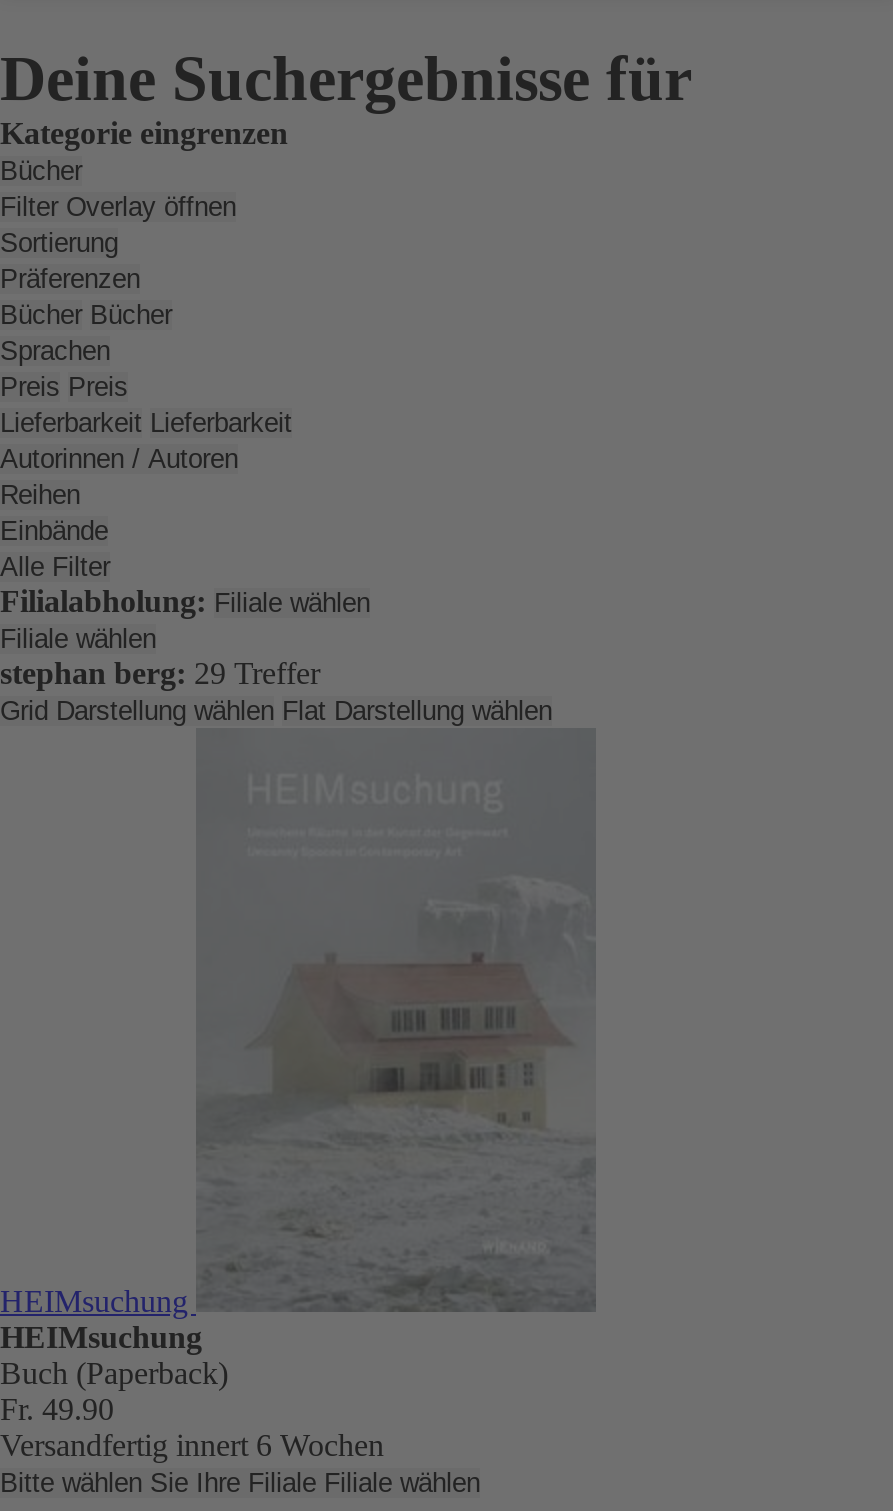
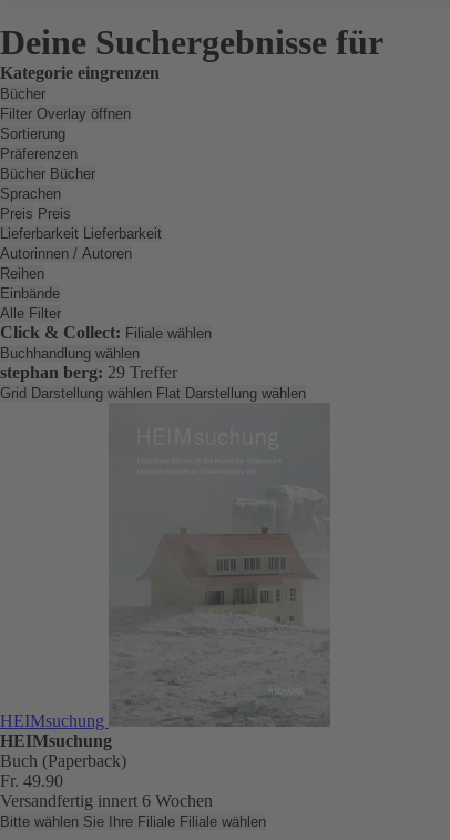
- Filialabholung: Filiale wählen
- Filiale wählen
+ Click & Collect: Filiale wählen
+ Buchhandlung wählen
